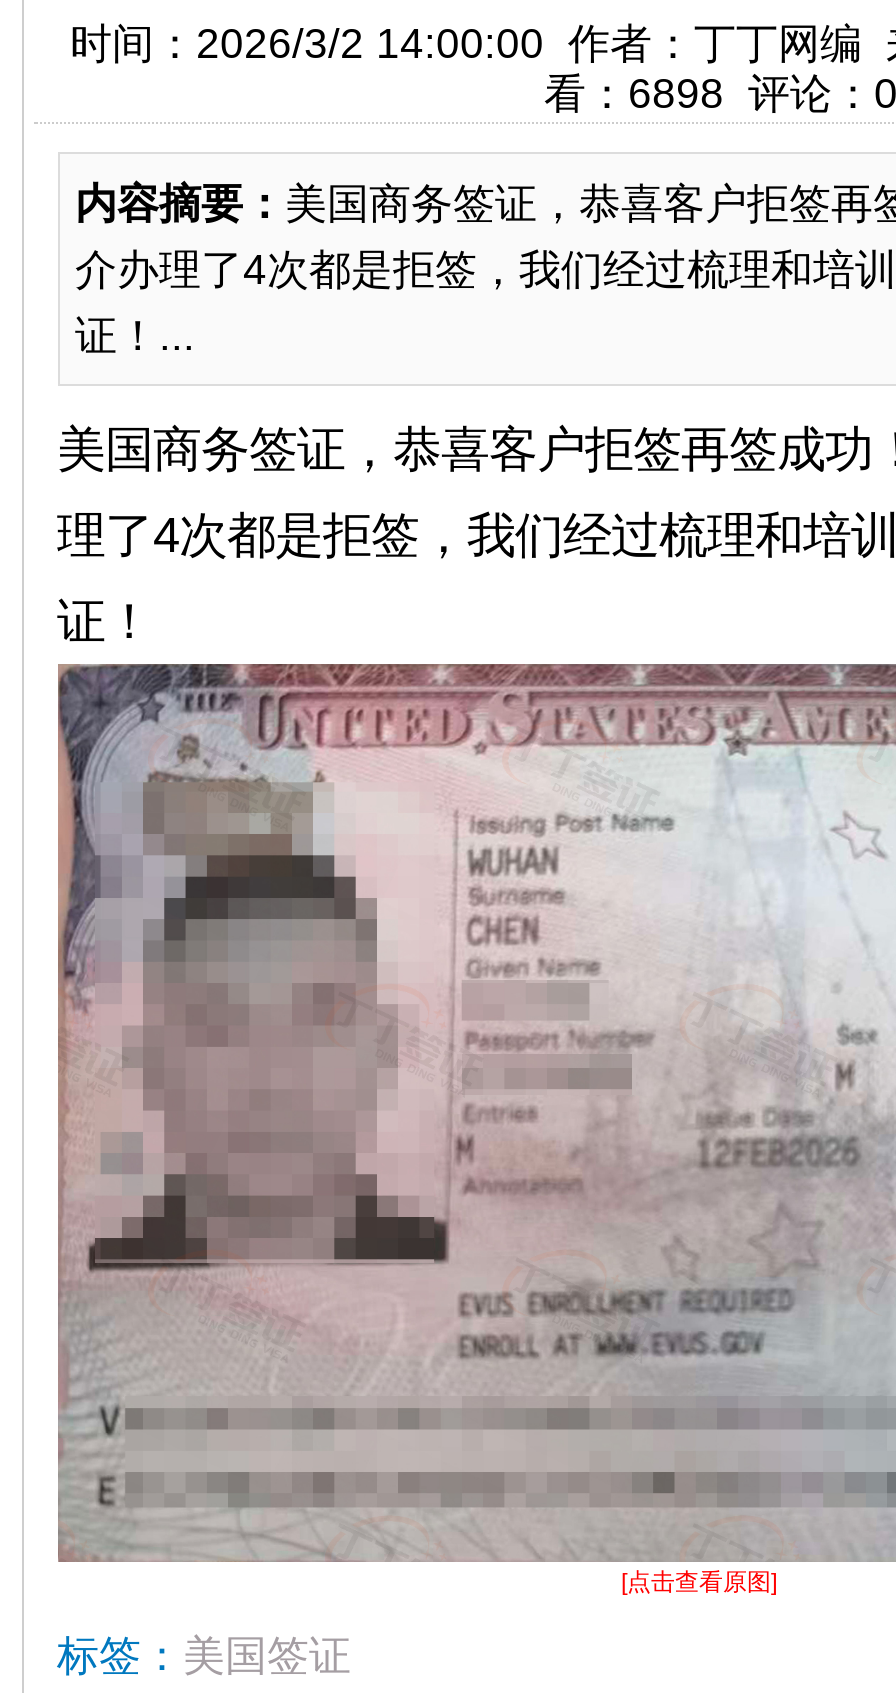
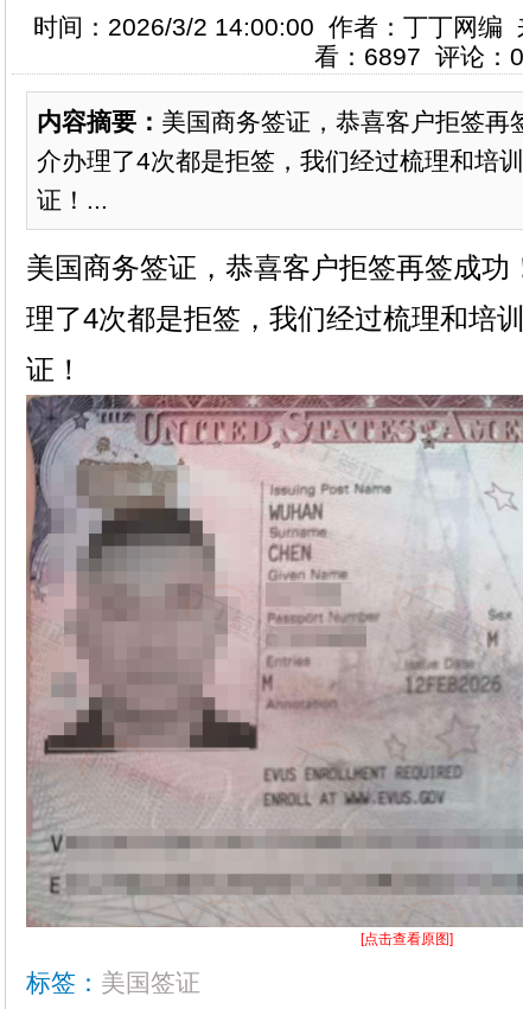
- 看：6898 评论：0
+ 看：6897 评论：0
